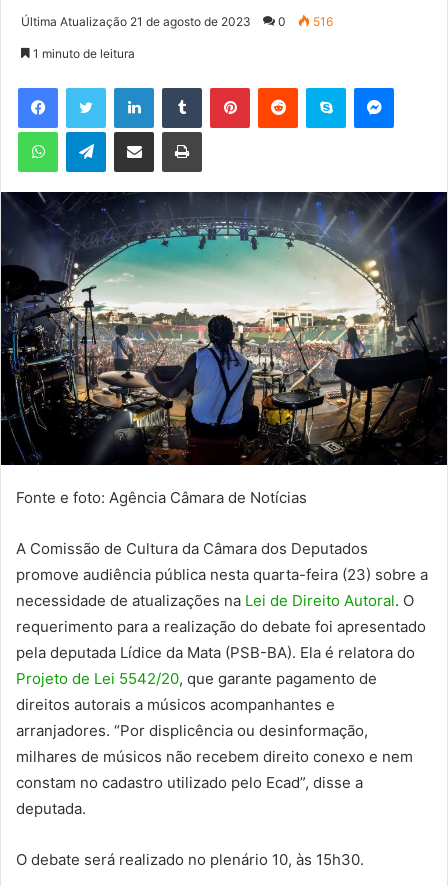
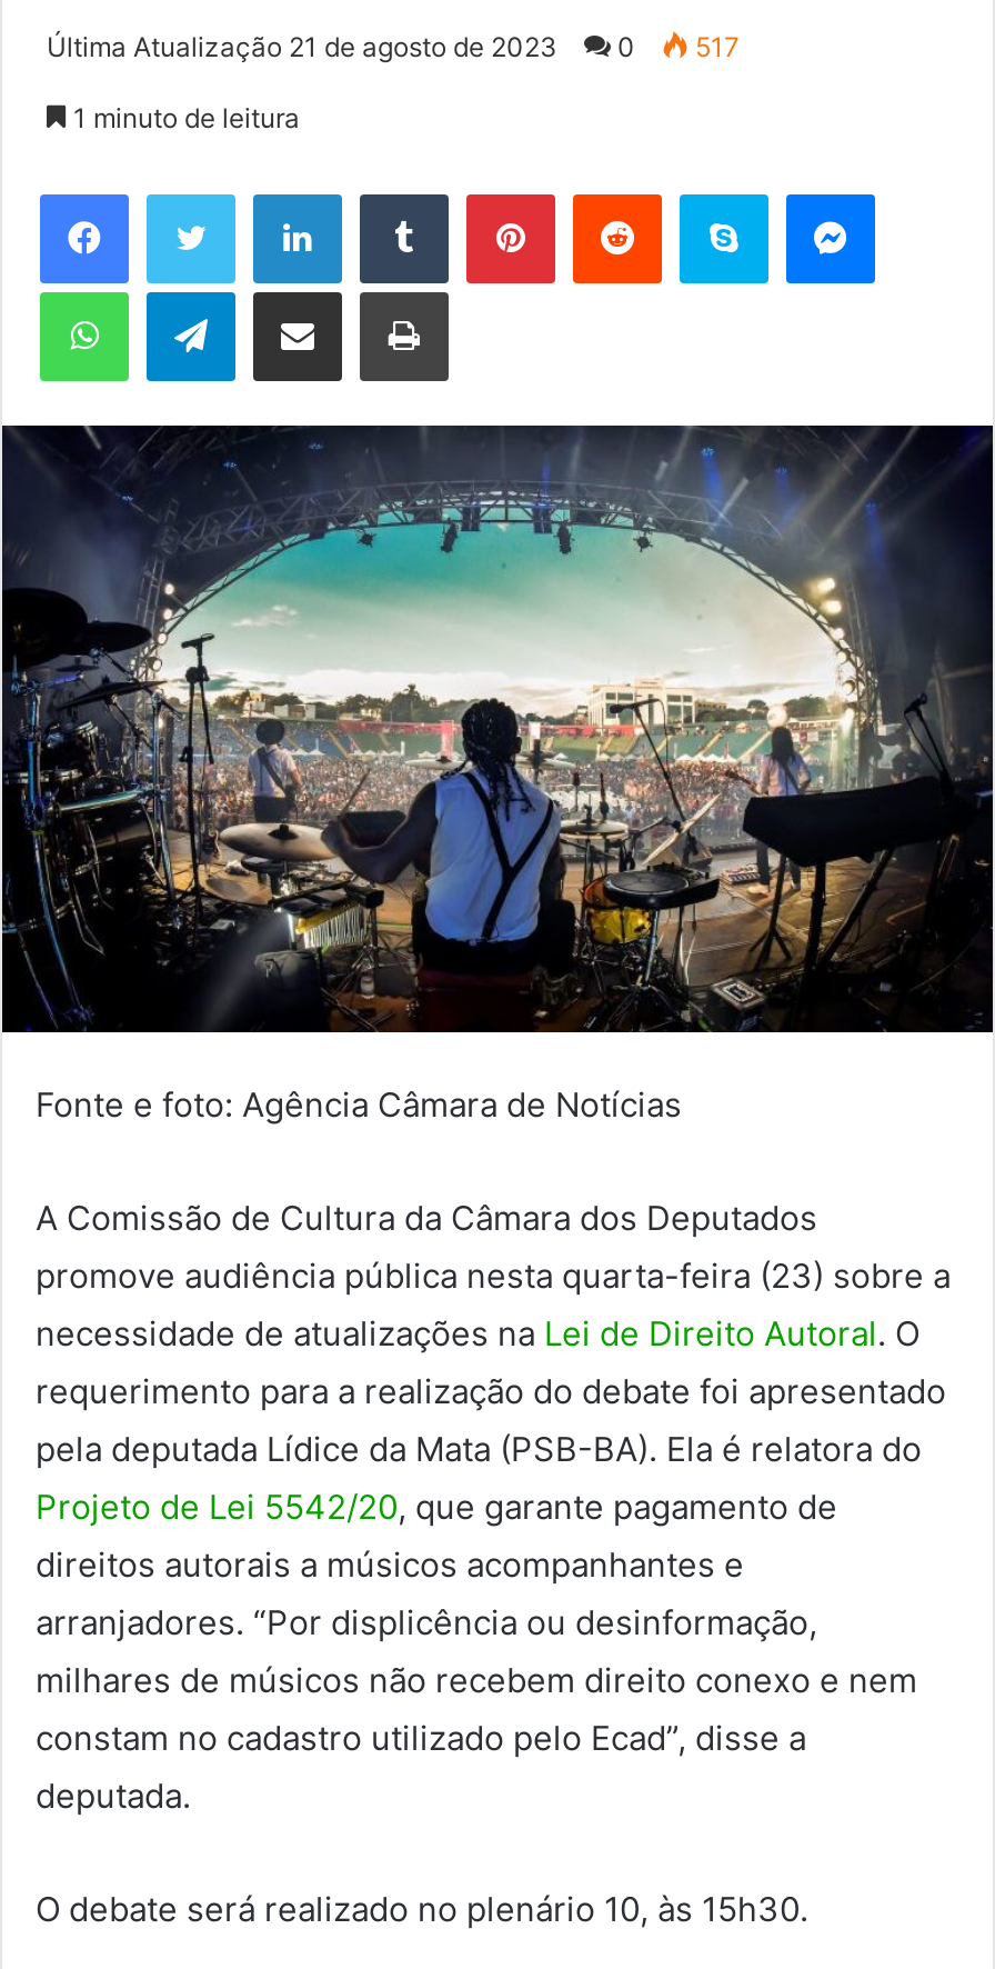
- Última Atualização 21 de agosto de 2023 0 516
+ Última Atualização 21 de agosto de 2023 0 517
